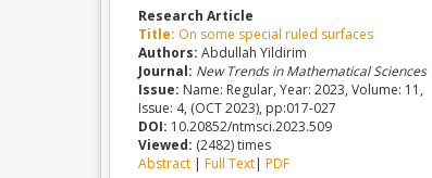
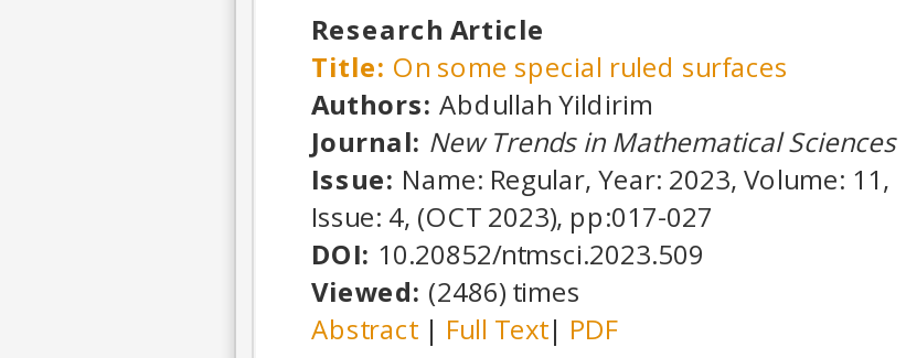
- Viewed: (2482) times
+ Viewed: (2486) times
